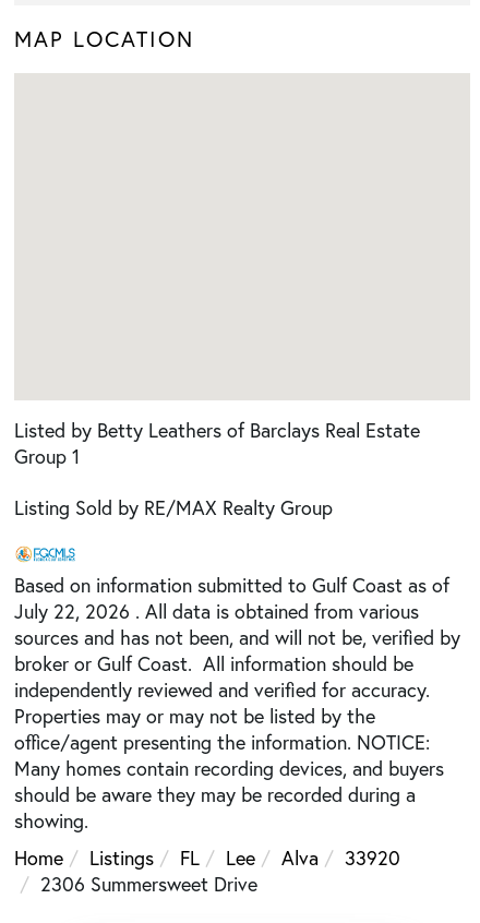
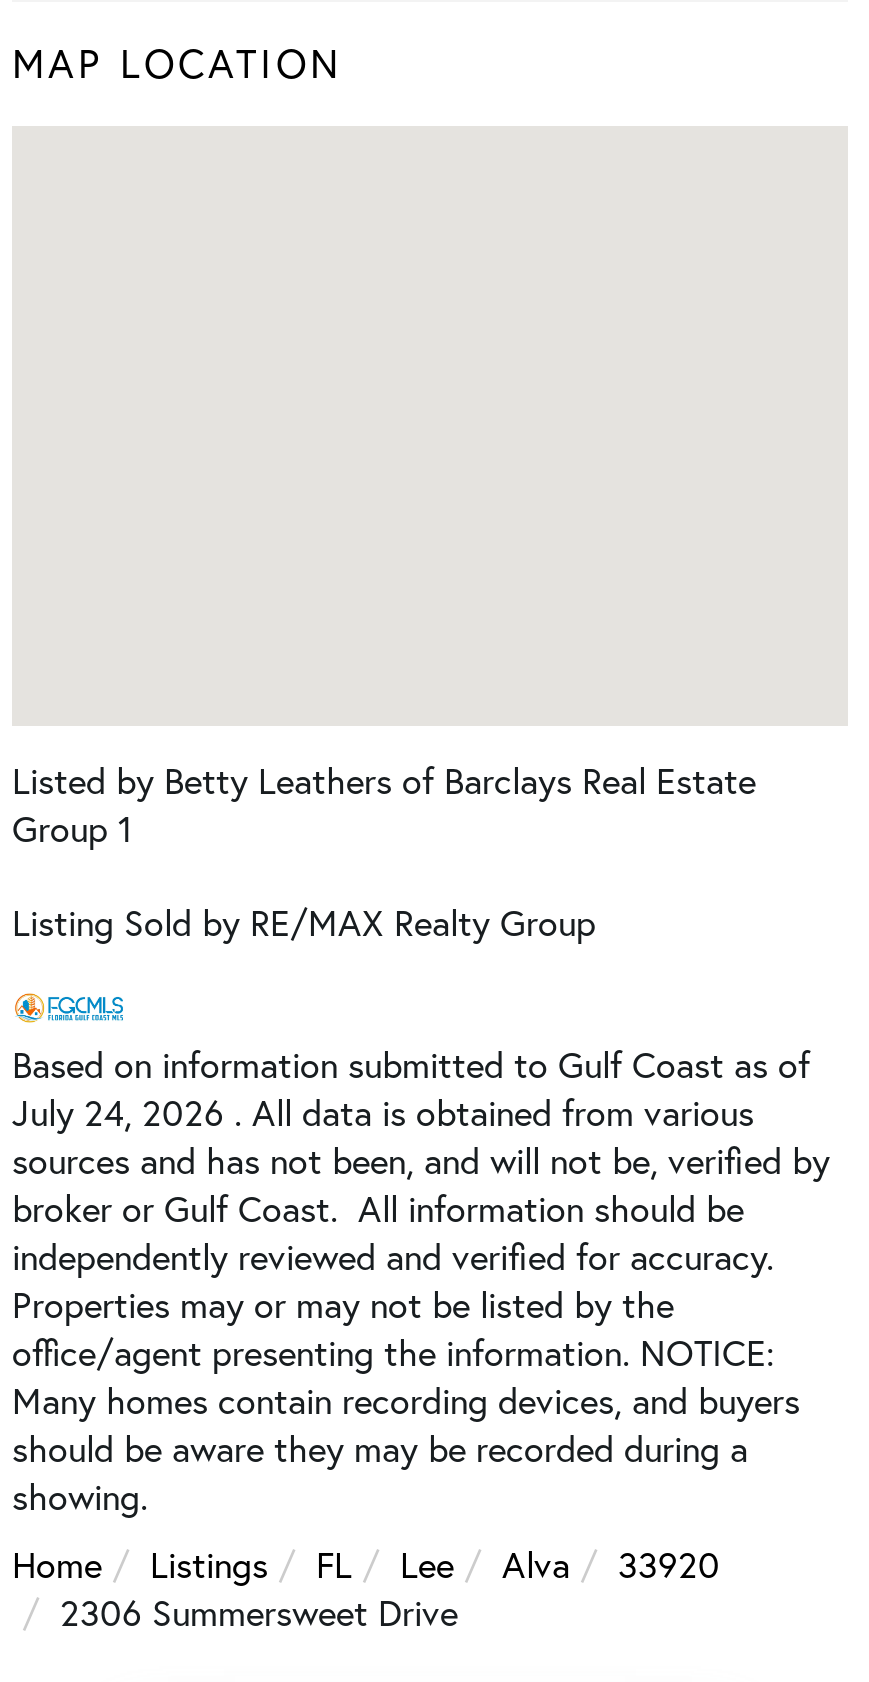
- July 22, 2026 . All data is obtained from various
+ July 24, 2026 . All data is obtained from various
